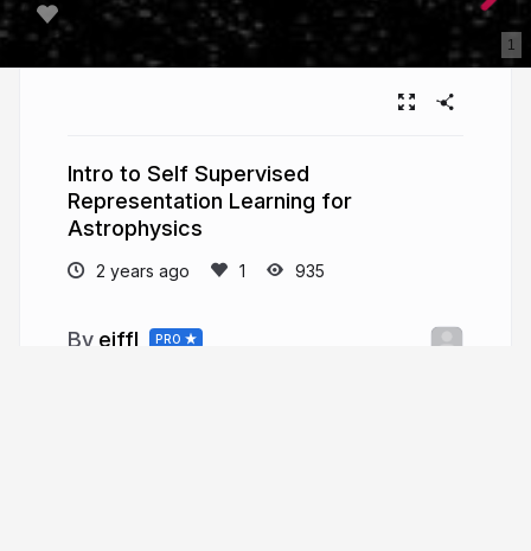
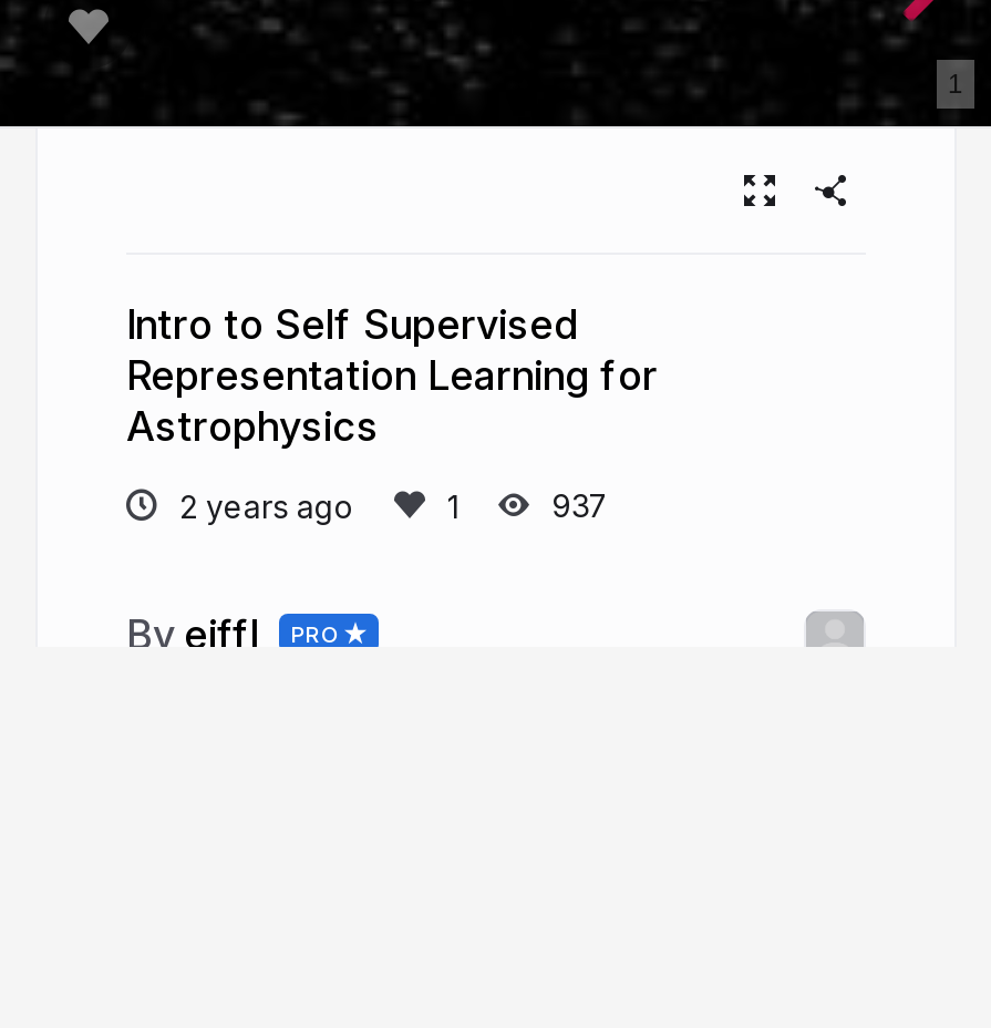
- 935
+ 937
